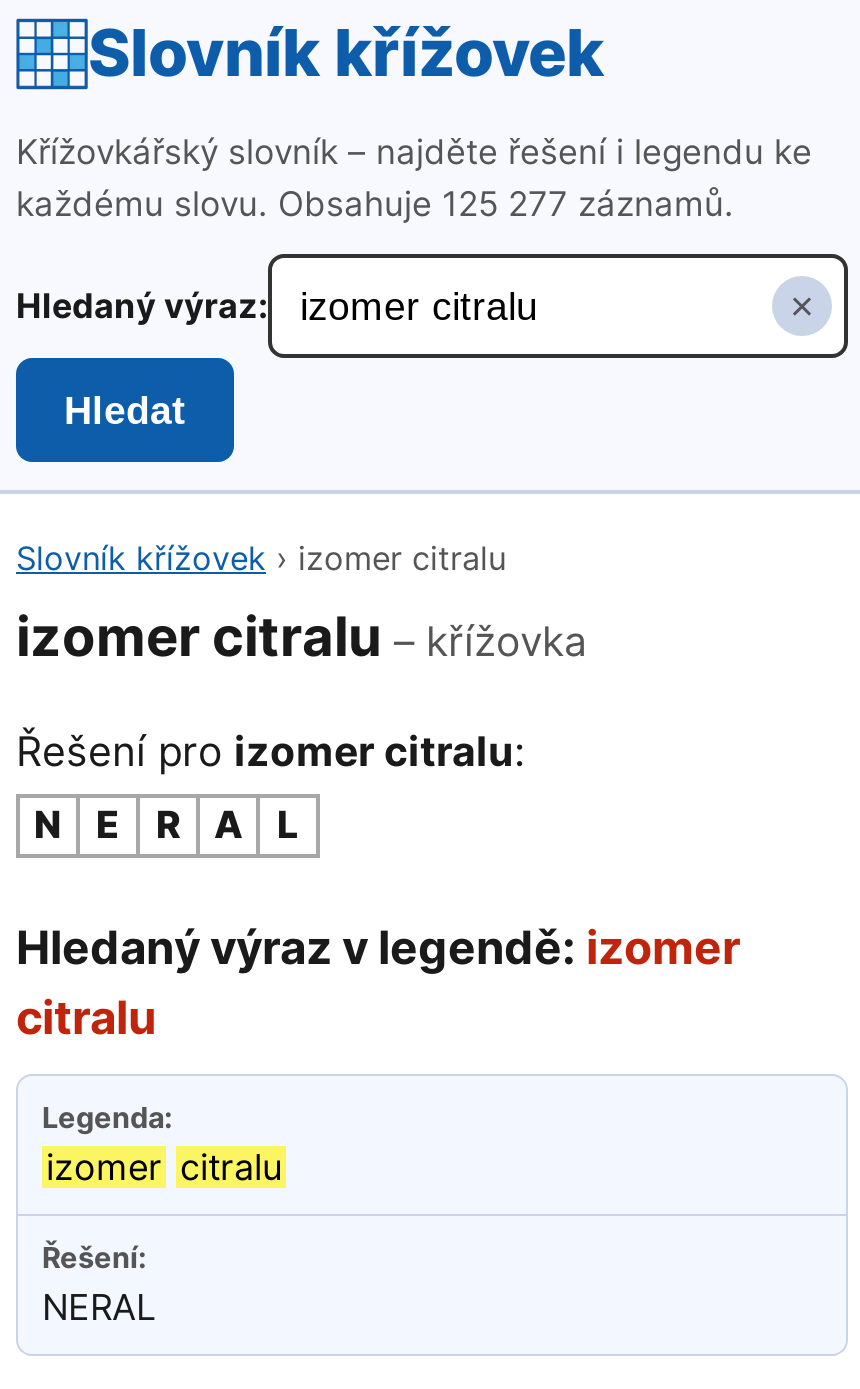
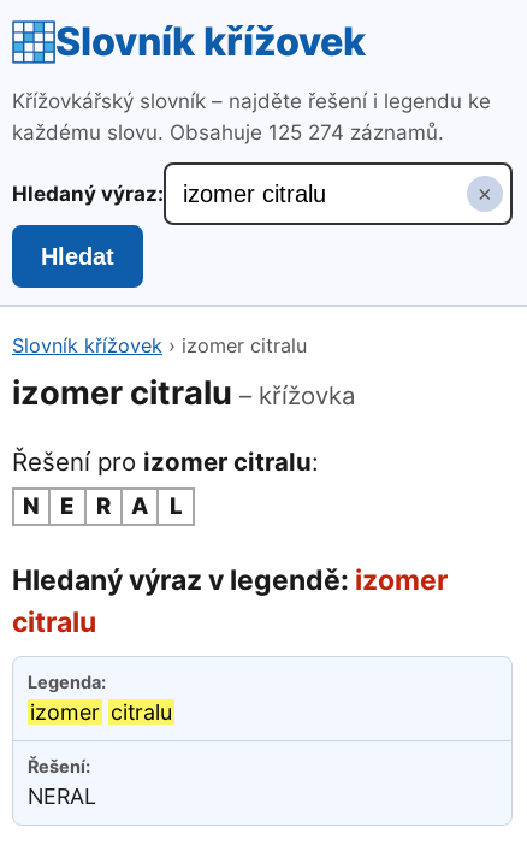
- každému slovu. Obsahuje 125 277 záznamů.
+ každému slovu. Obsahuje 125 274 záznamů.
